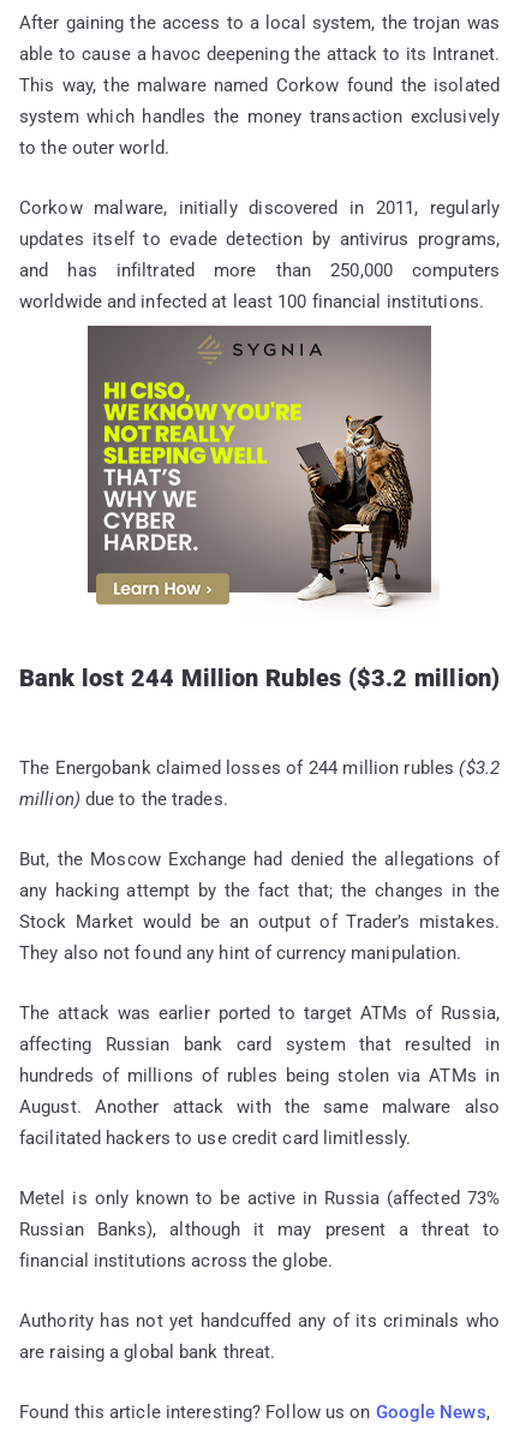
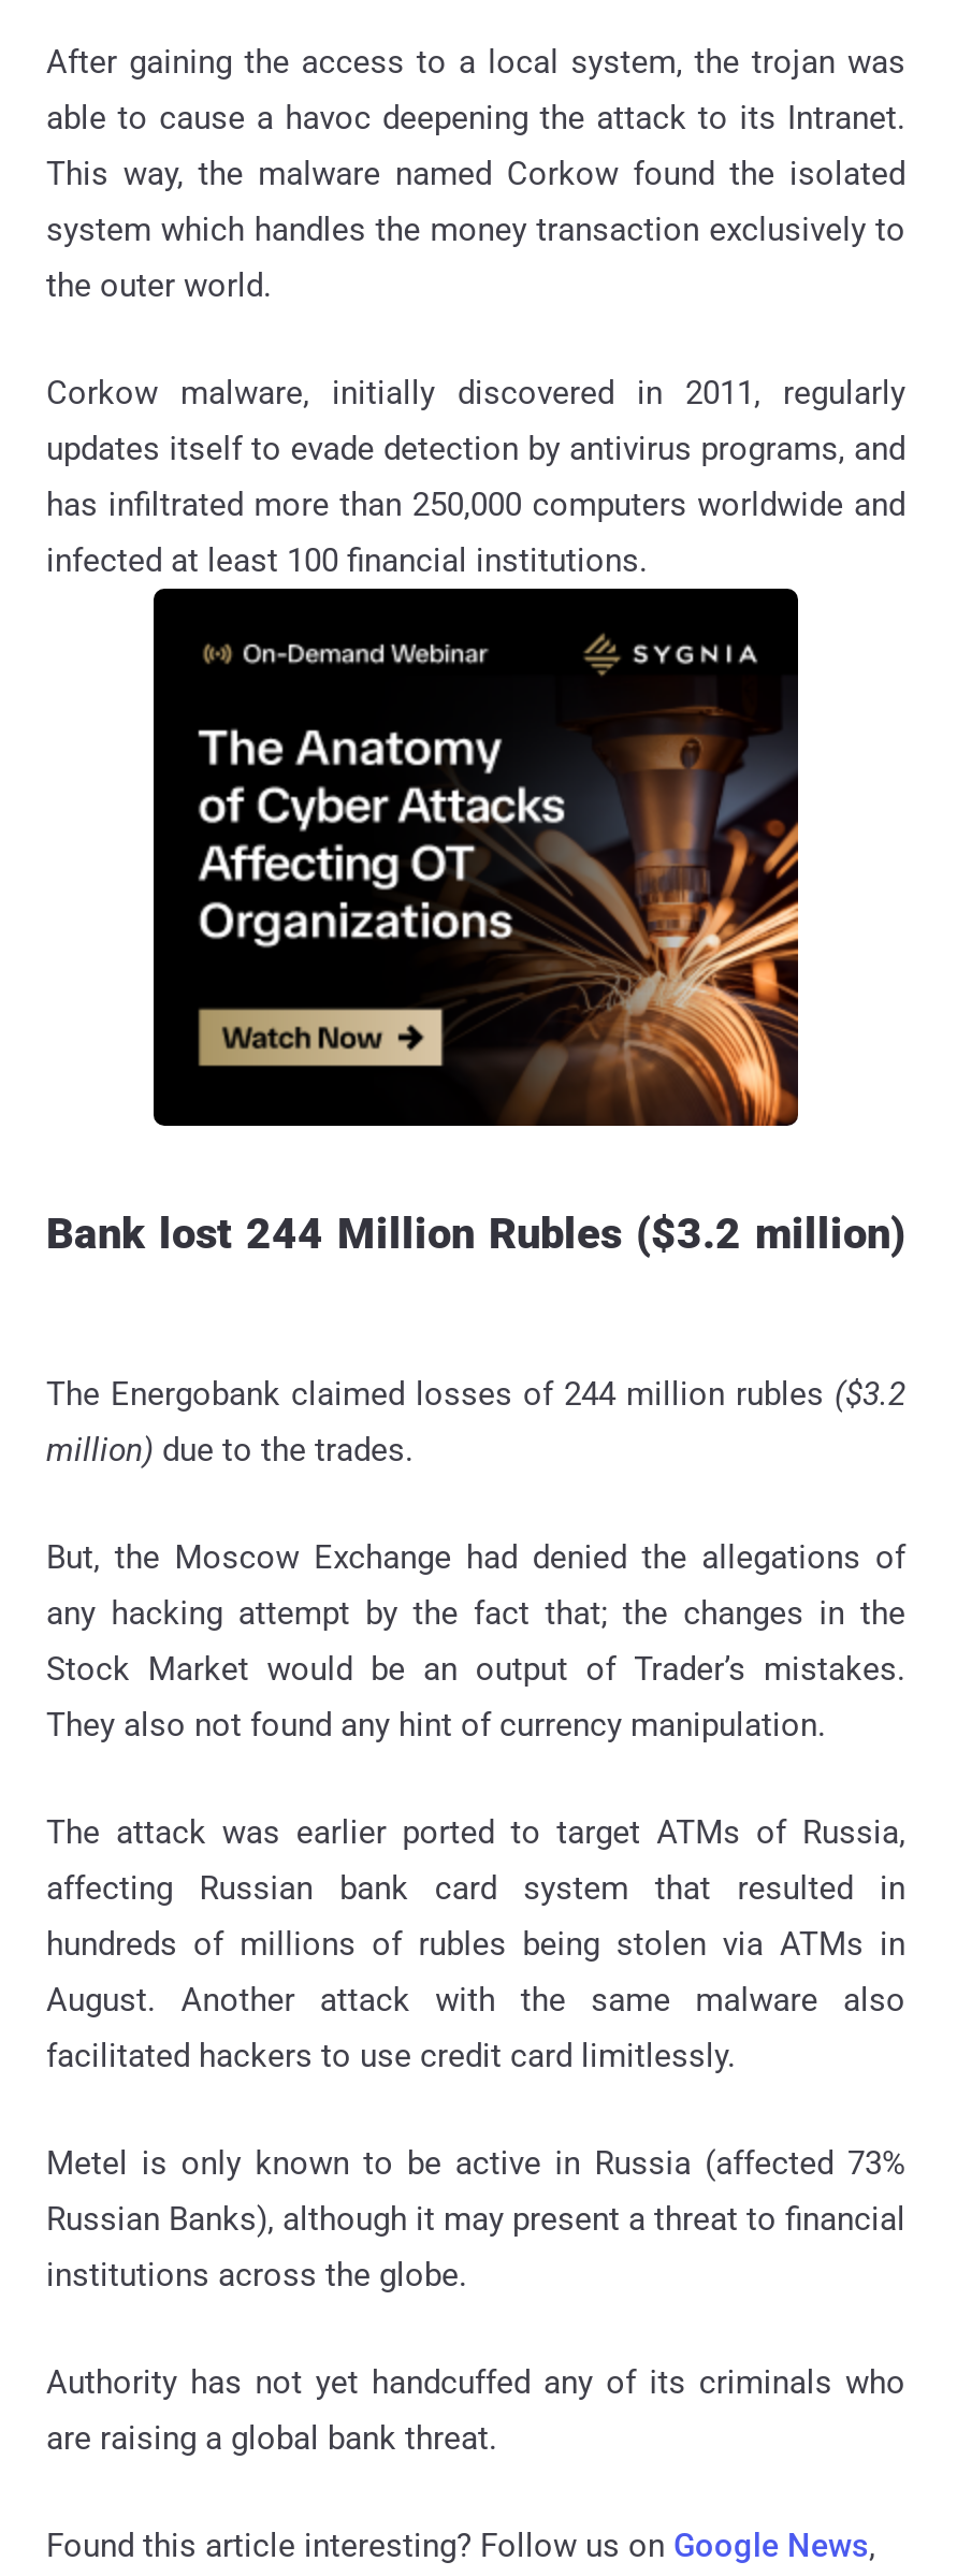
- [image]
+ [image]
